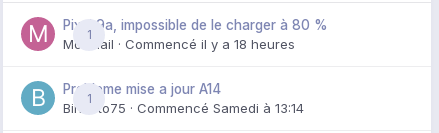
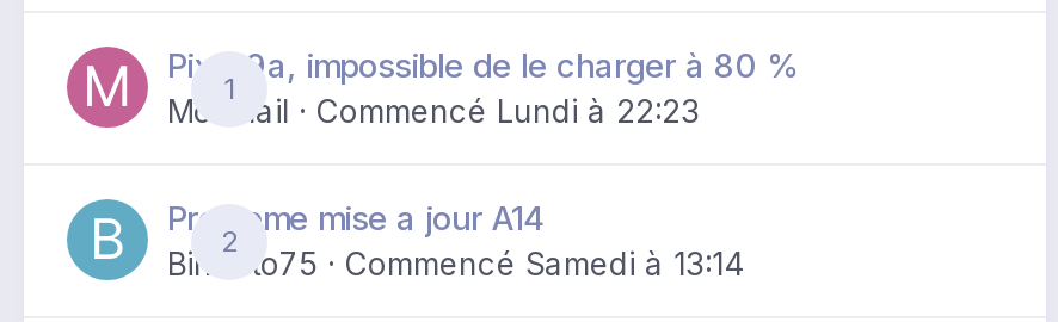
- Mozmail · Commencé il y a 18 heures
+ Mozmail · Commencé Lundi à 22:23

- 1
+ 2
